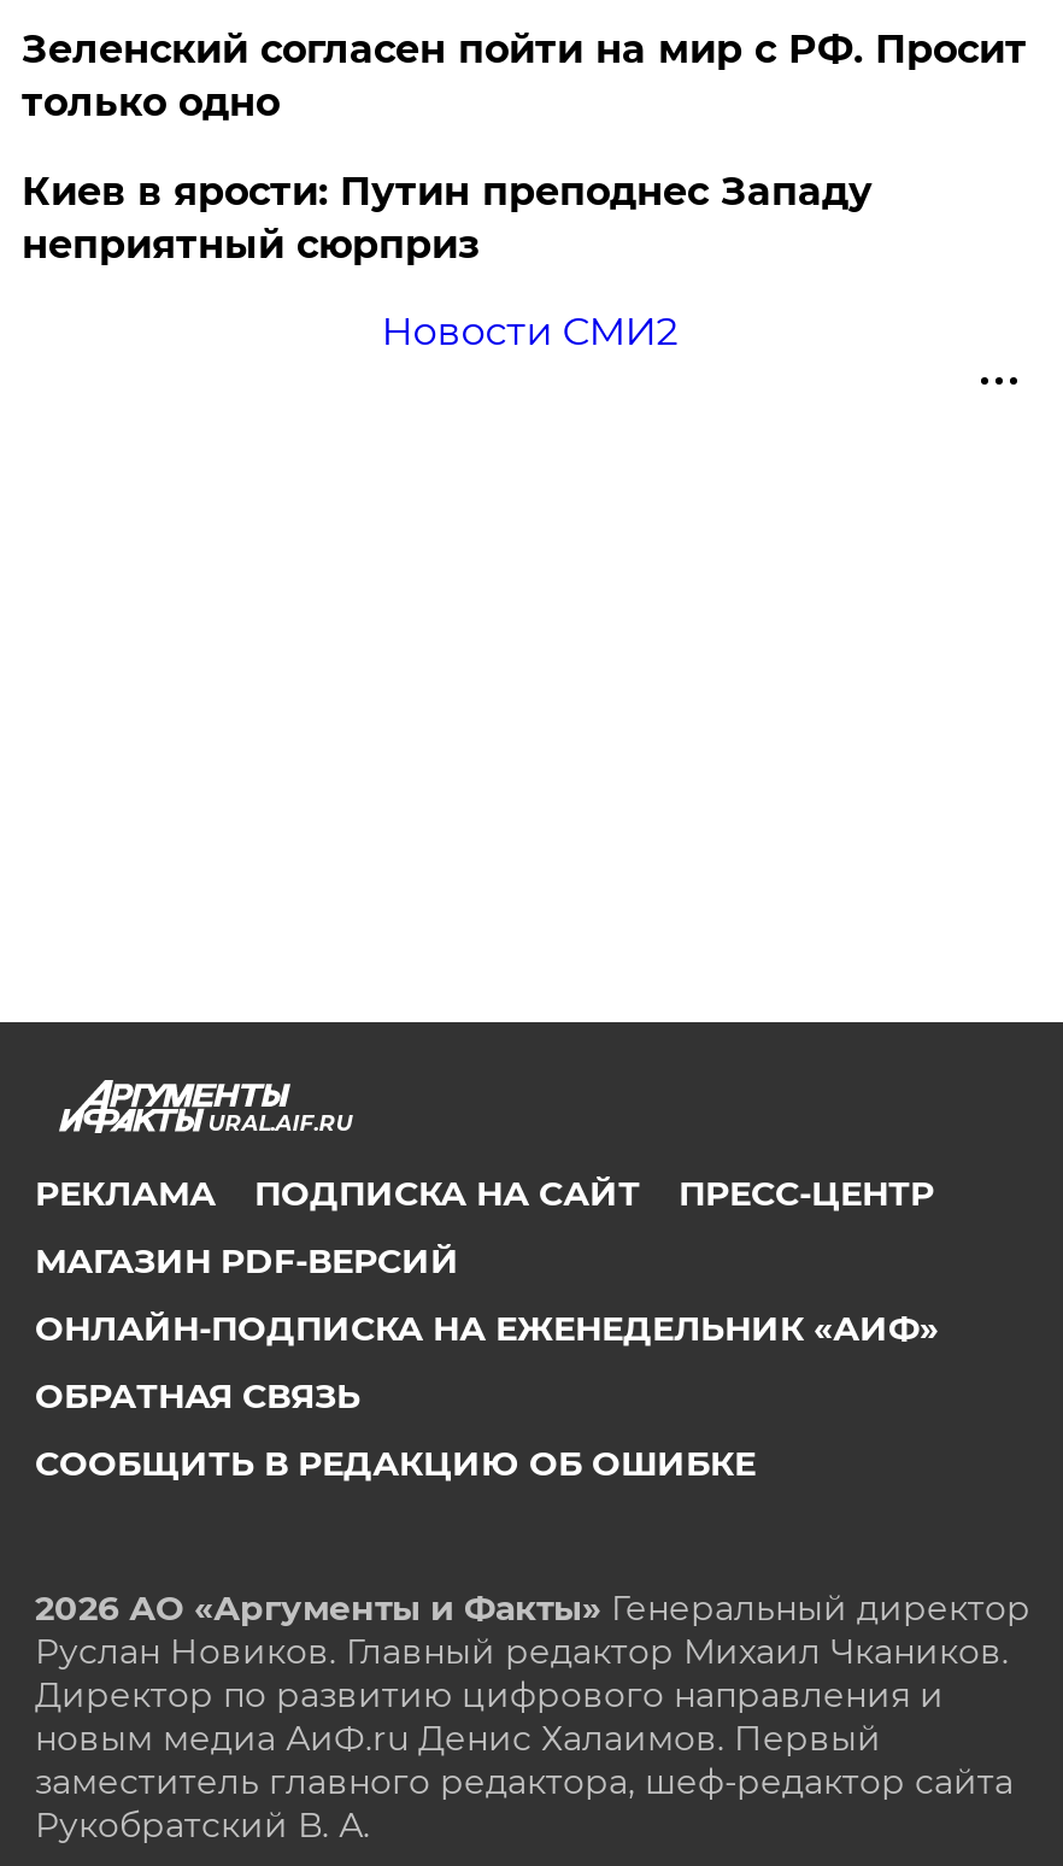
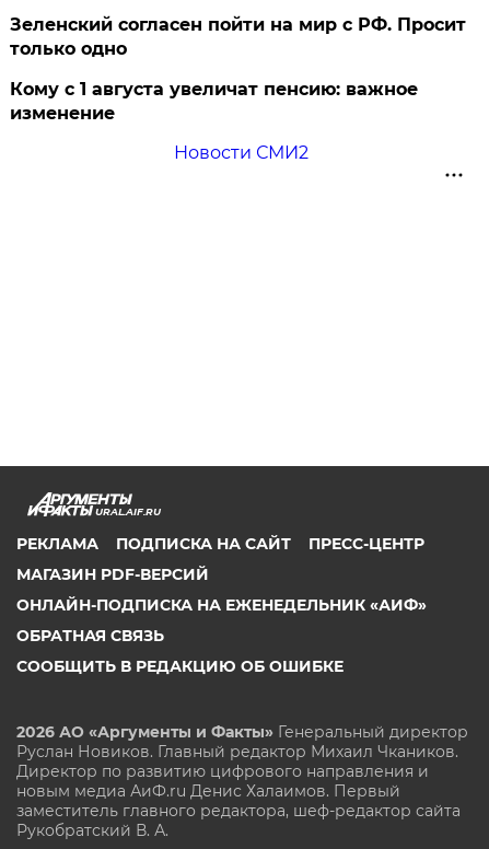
- Киев в ярости: Путин преподнес Западу
- неприятный сюрприз
+ Кому с 1 августа увеличат пенсию: важное
+ изменение
